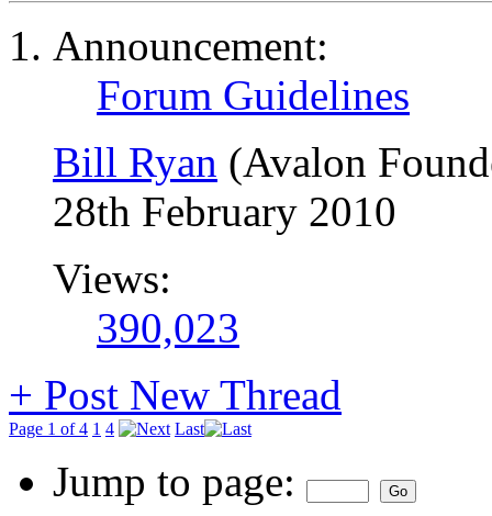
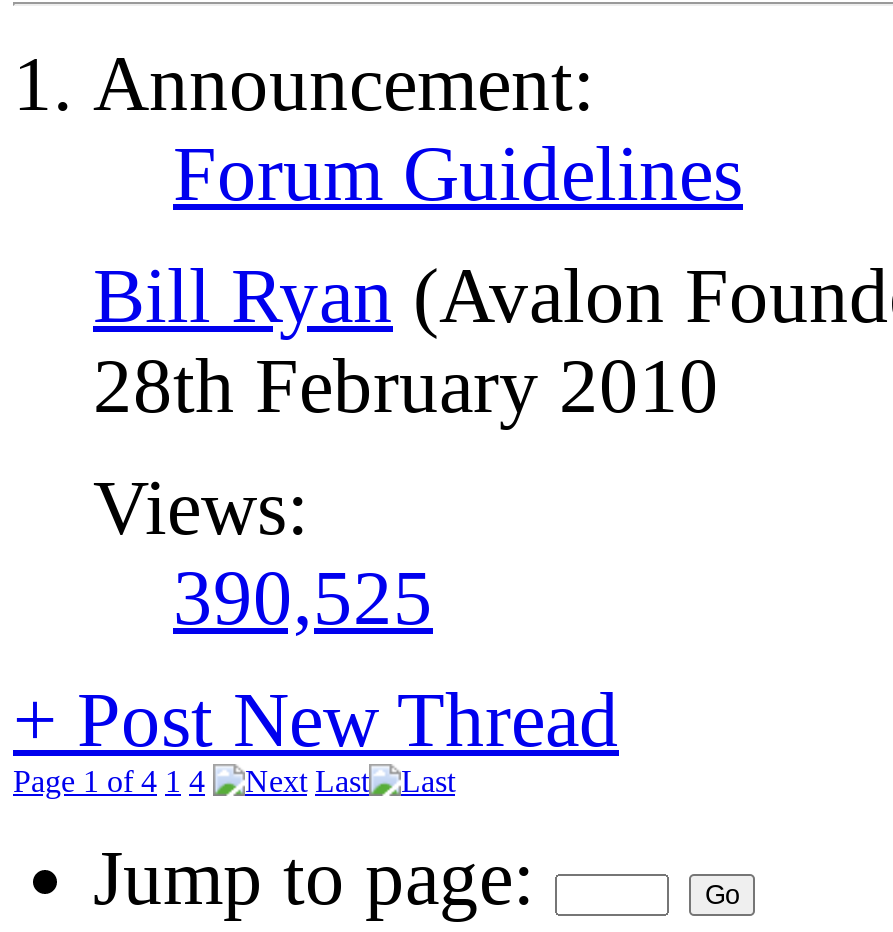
- 390,023
+ 390,525
